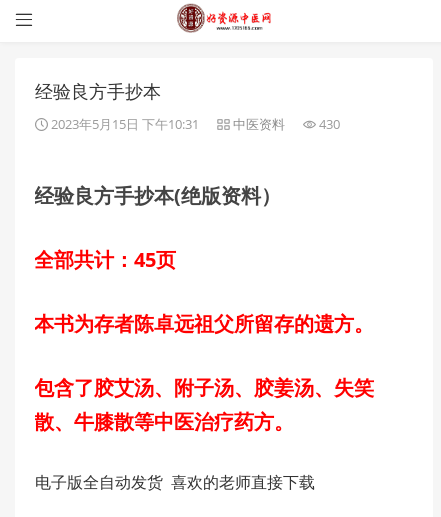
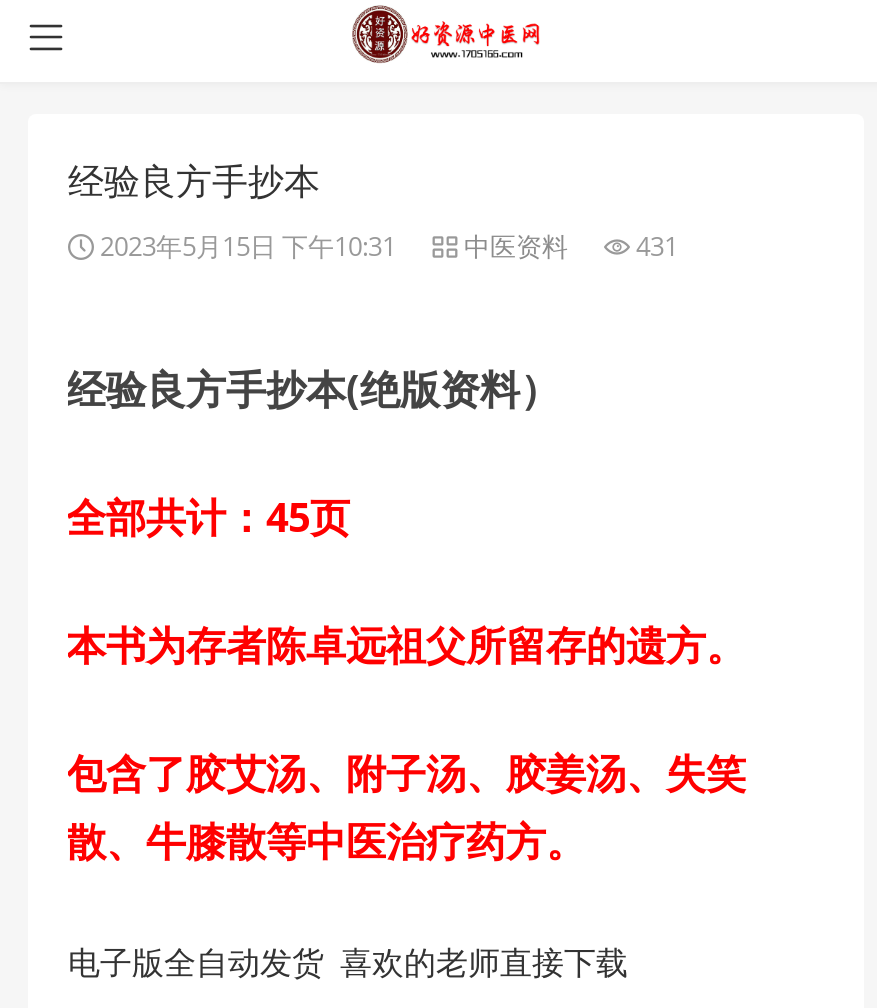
- 2023年5月15日 下午10:31 中医资料 430
+ 2023年5月15日 下午10:31 中医资料 431
